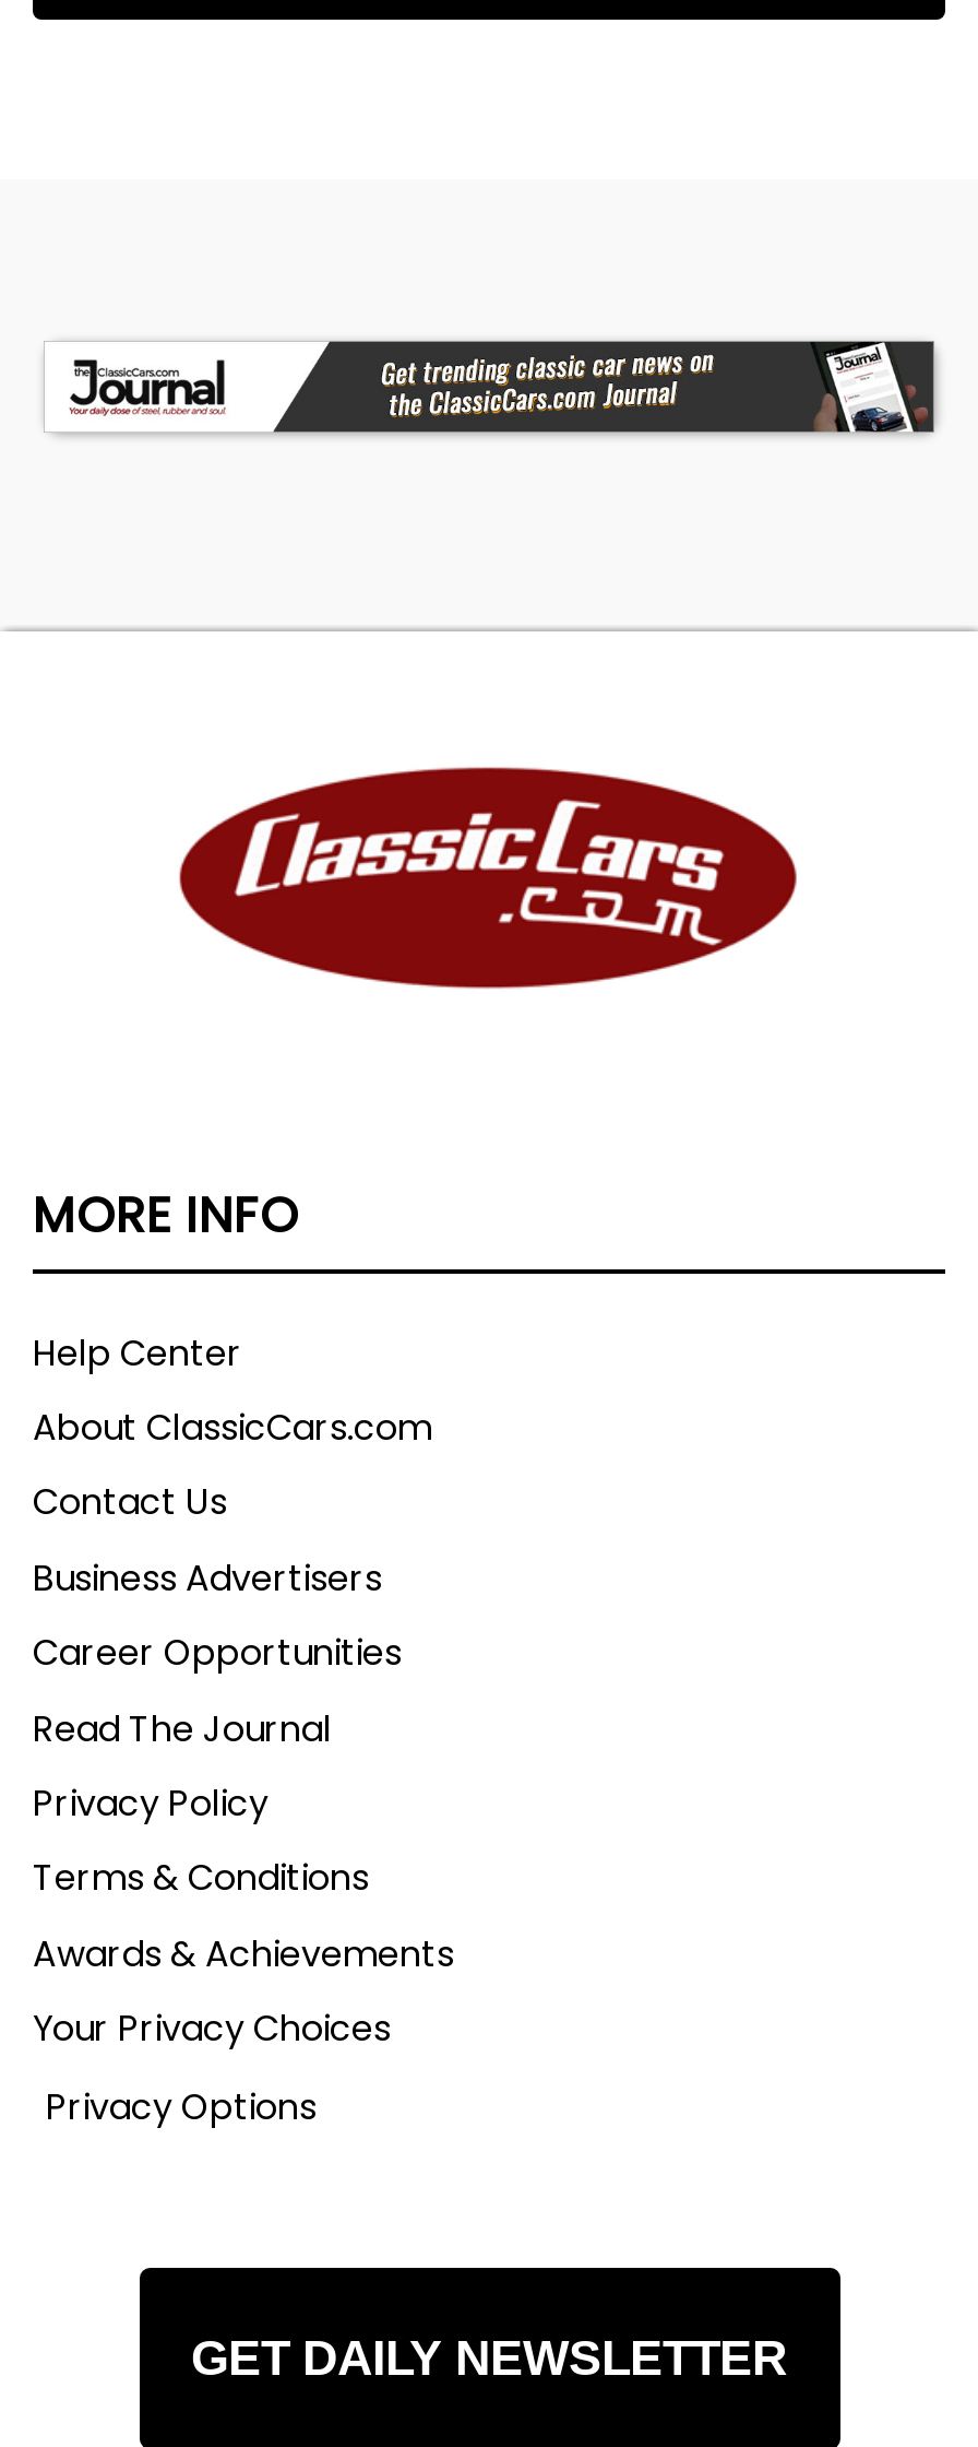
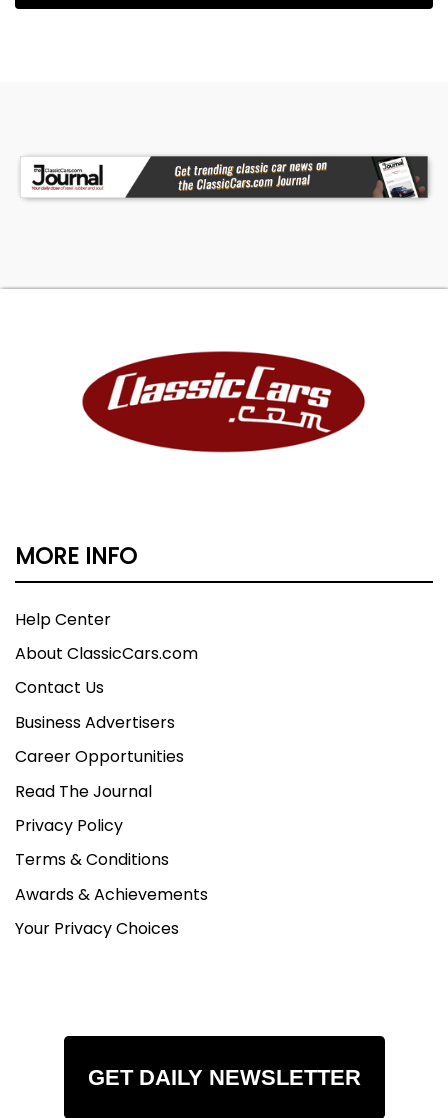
- Privacy Options
